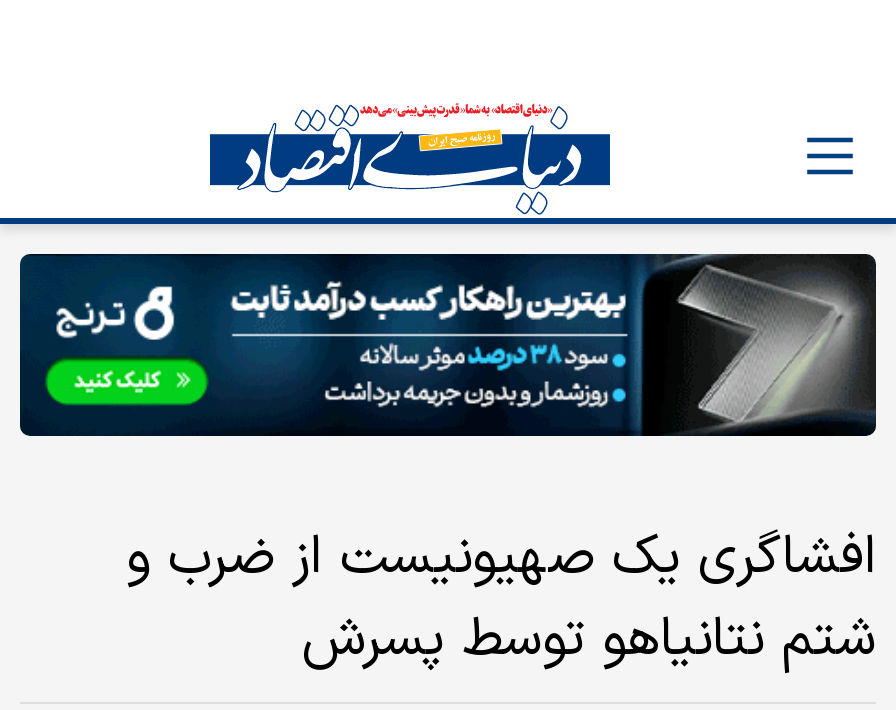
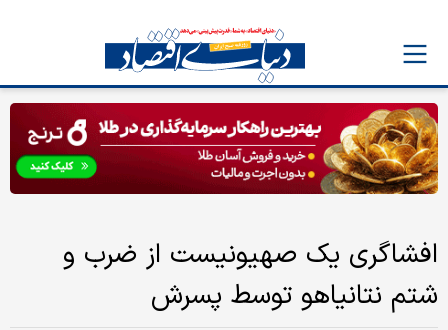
- [image]
+ [image]
